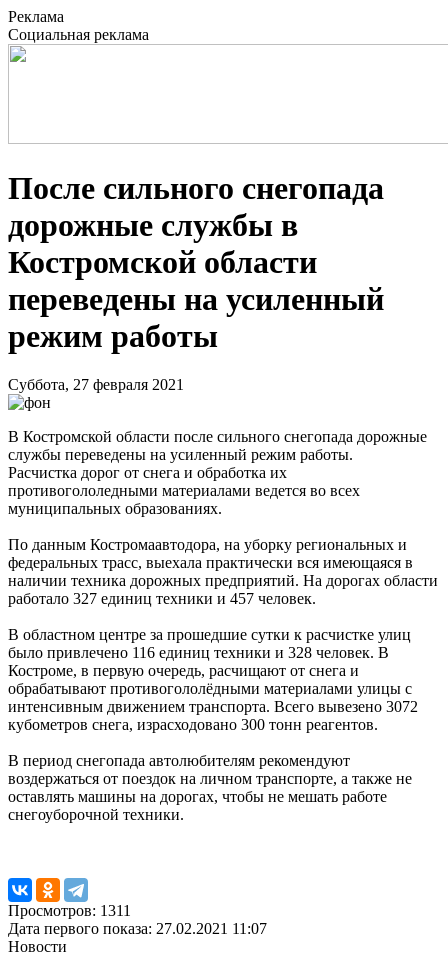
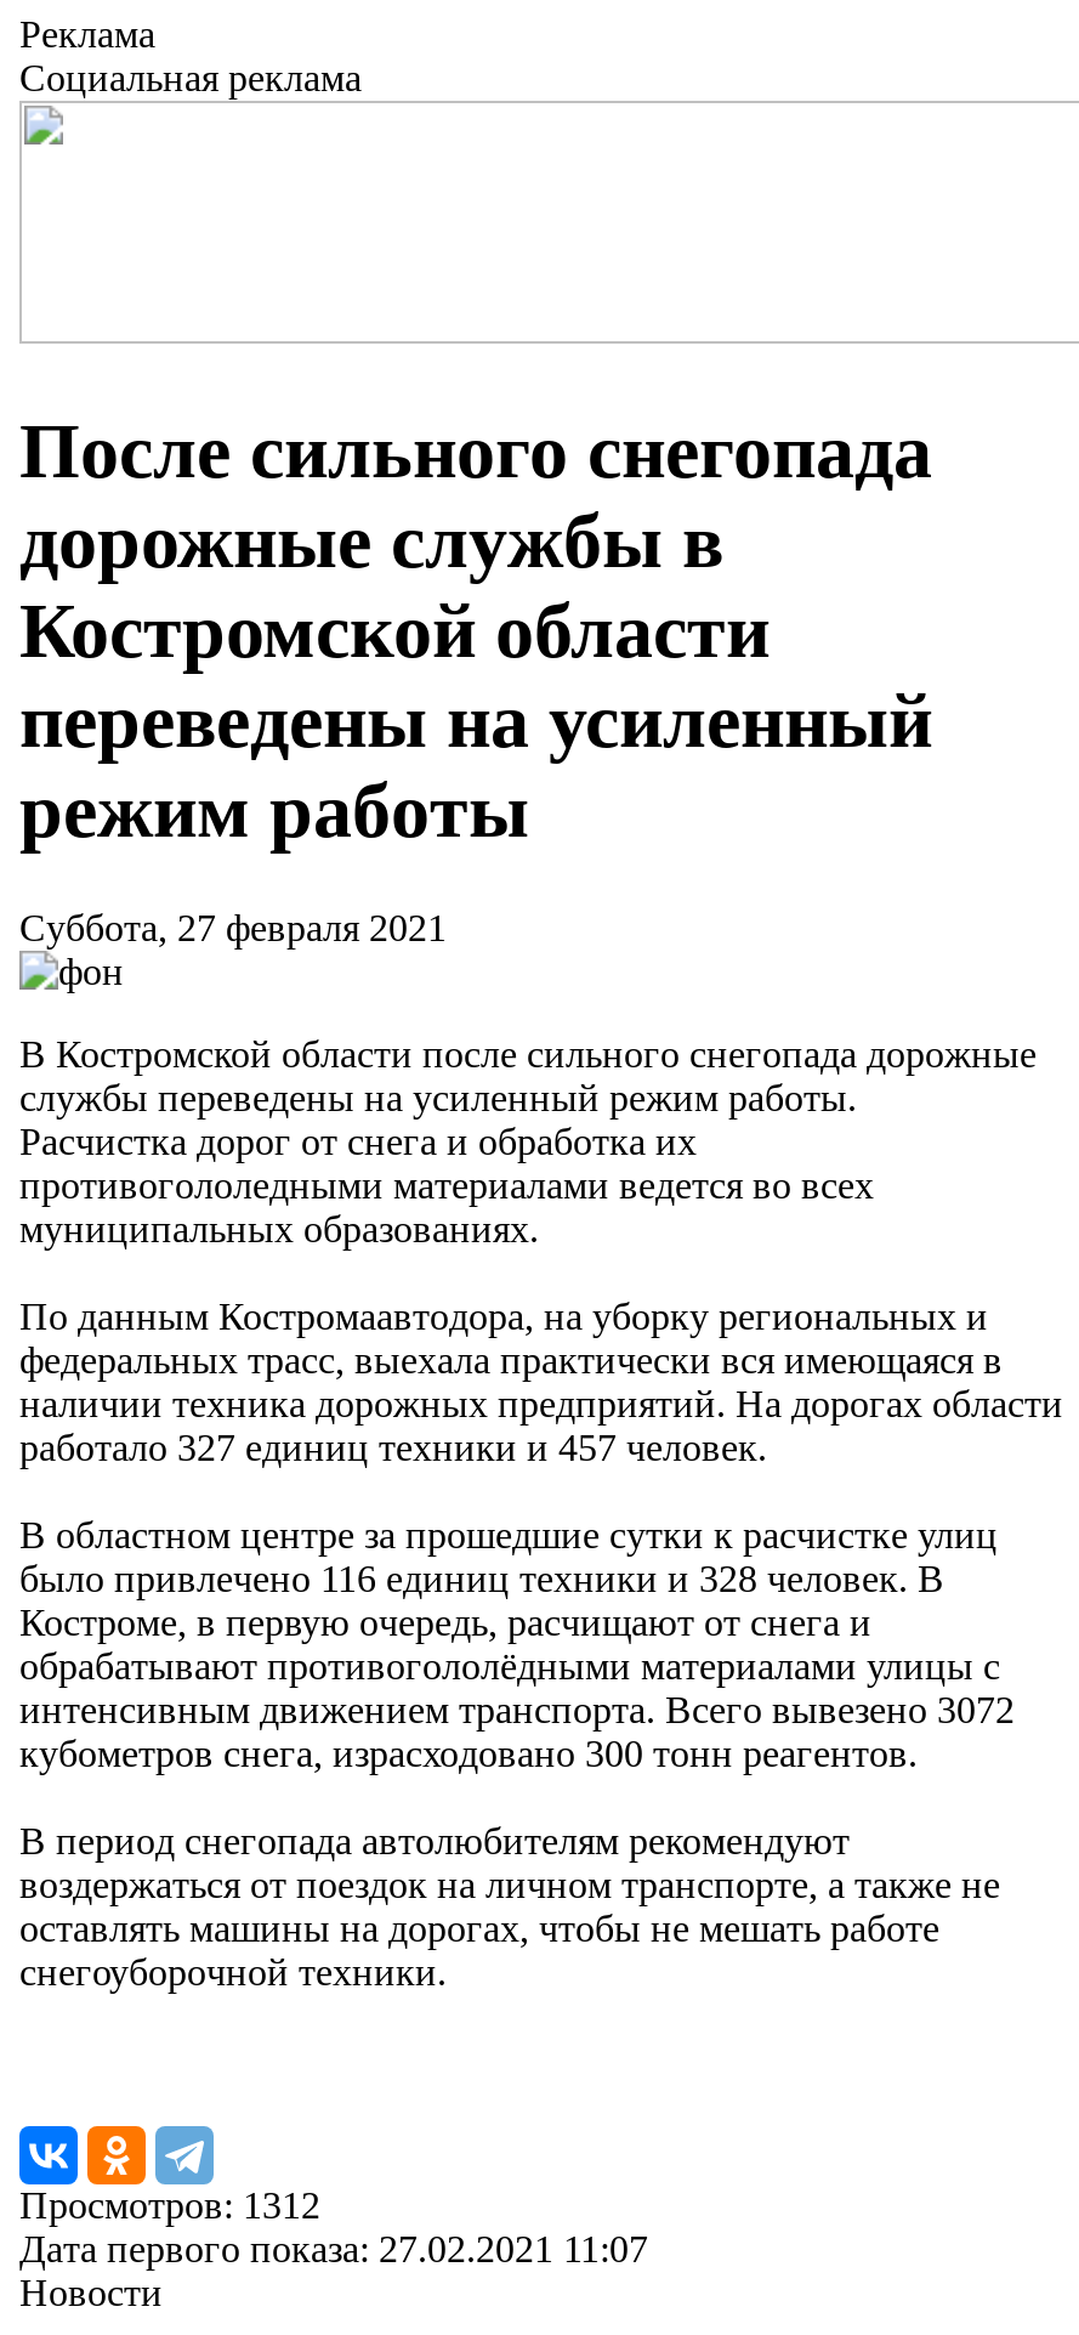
- Просмотров: 1311
+ Просмотров: 1312
